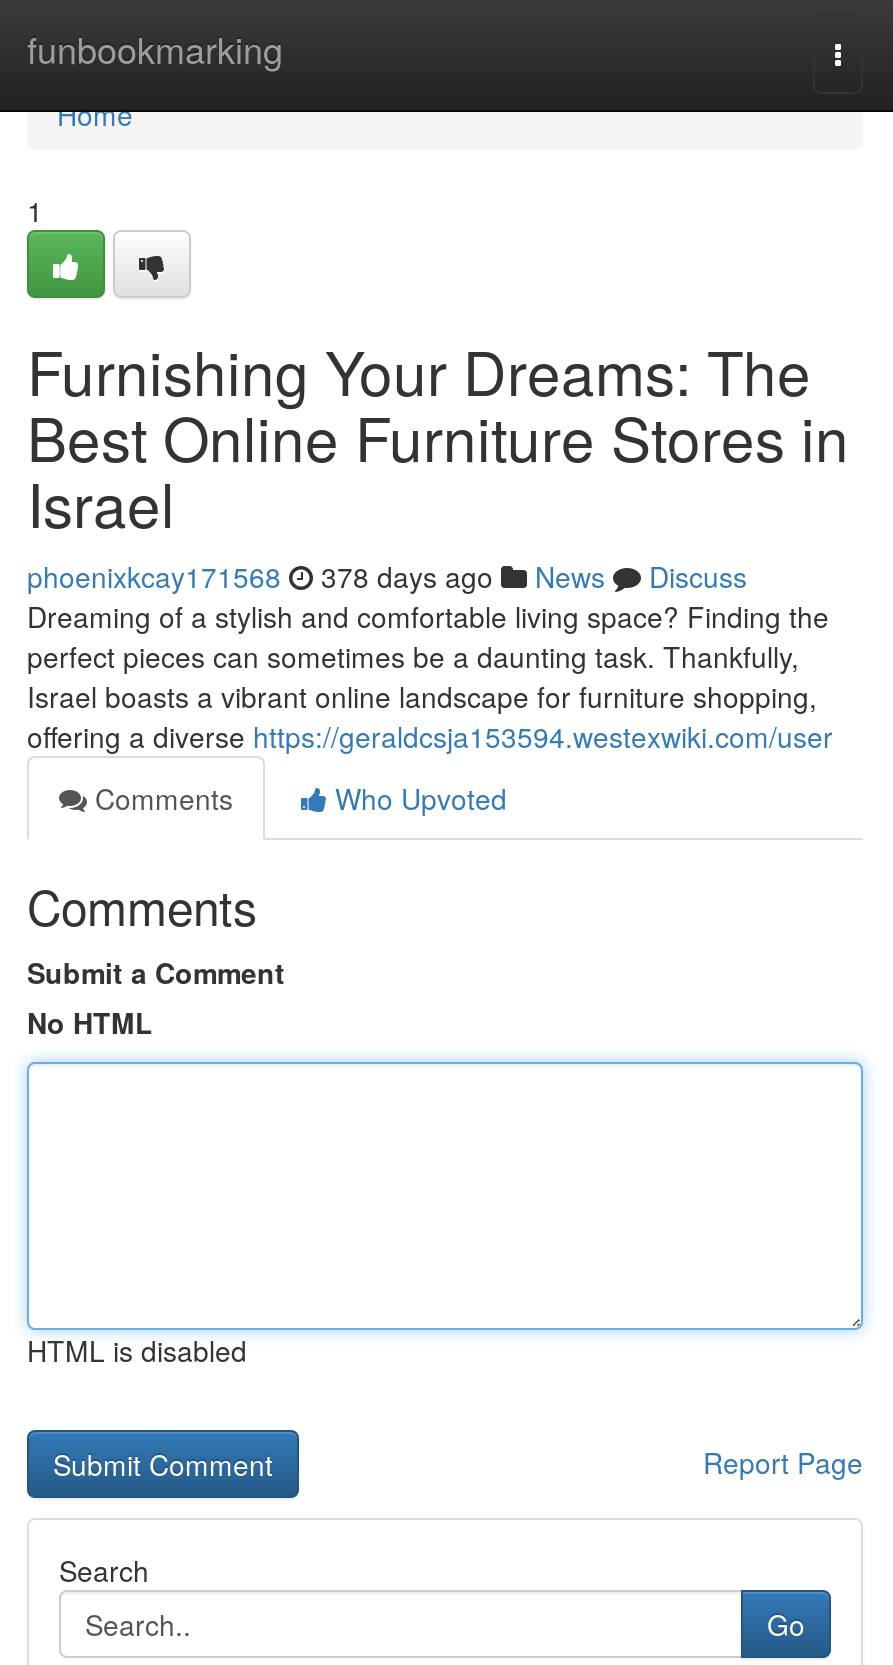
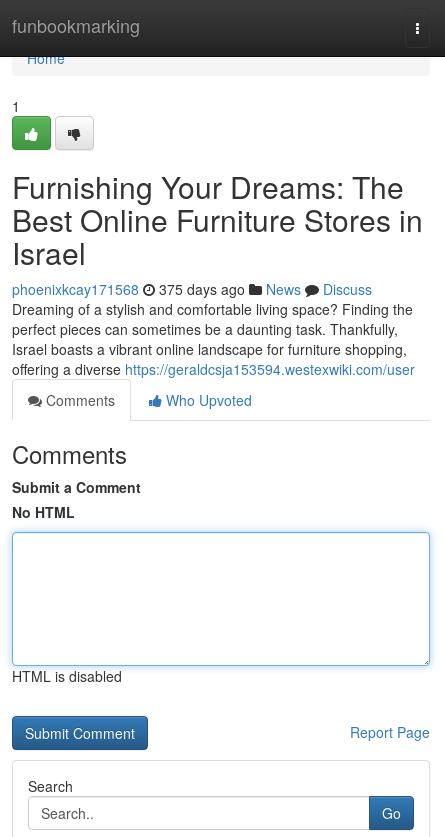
- phoenixkcay171568 378 days ago News Discuss
+ phoenixkcay171568 375 days ago News Discuss
